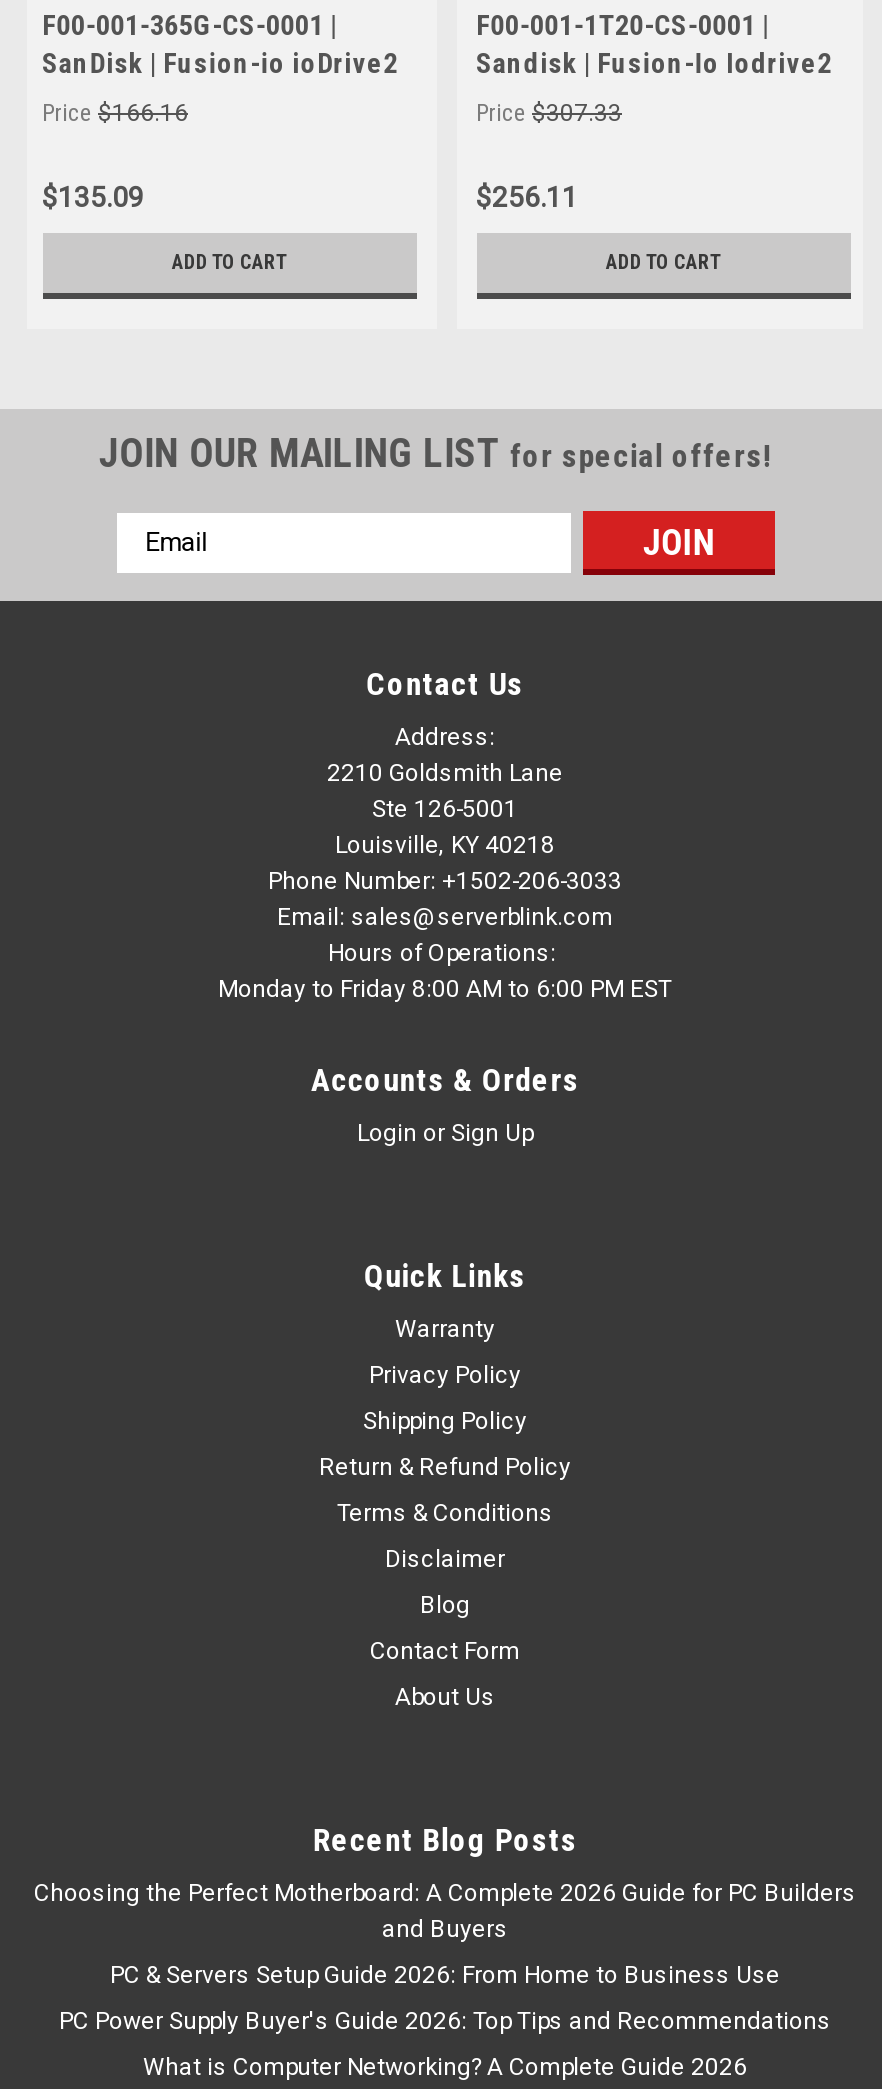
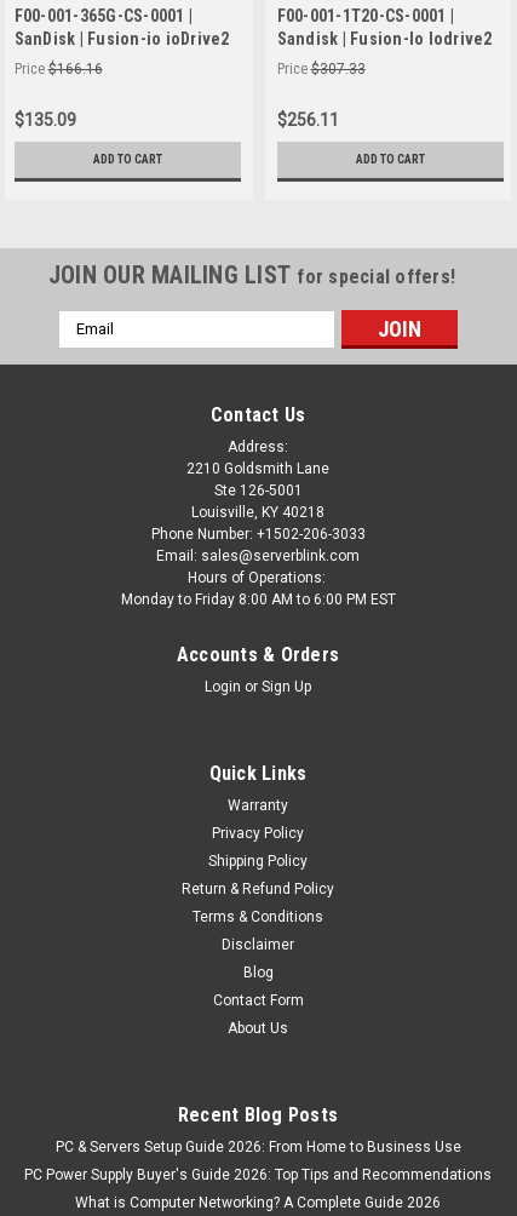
- Choosing the Perfect Motherboard: A Complete 2026 Guide for PC Builders
- and Buyers
